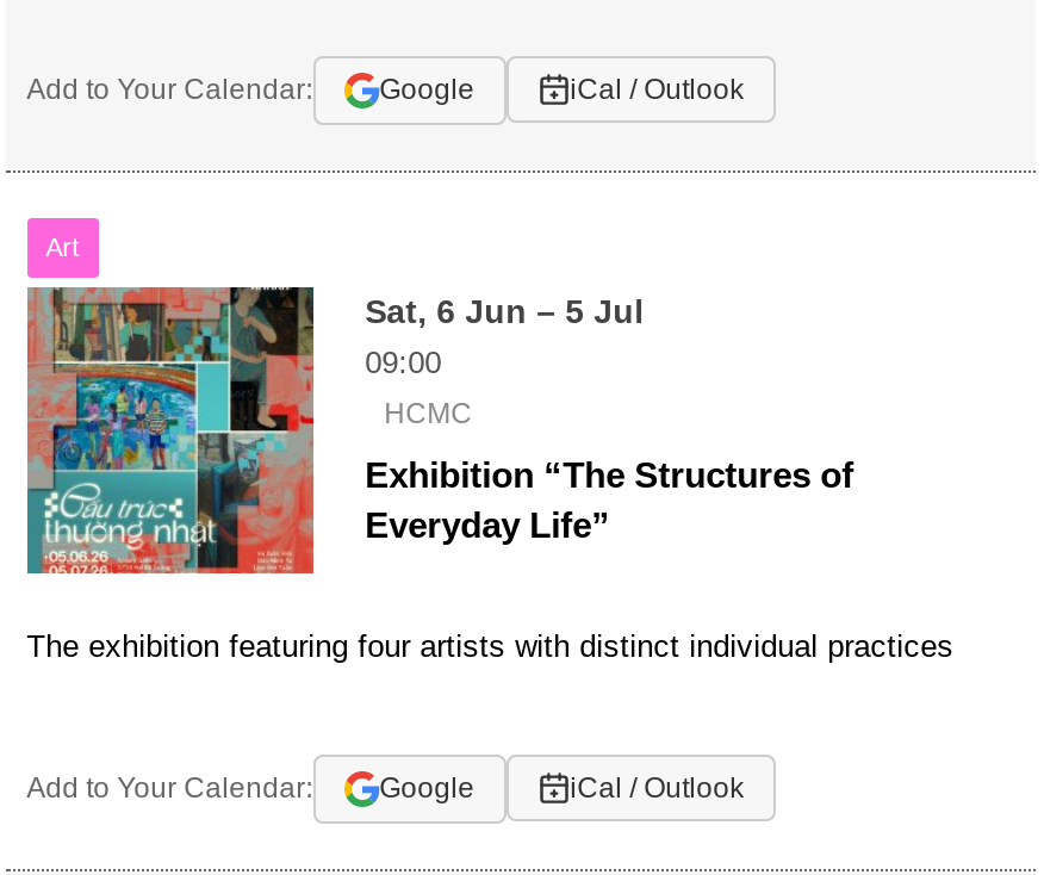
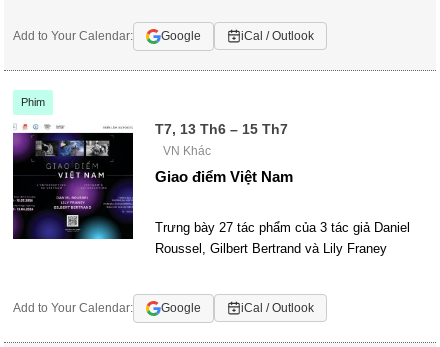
- [image]
- Art
- Sat, 6 Jun – 5 Jul
- 09:00
- HCMC
- Exhibition “The Structures of
- Everyday Life”
- The exhibition featuring four artists with distinct individual practices
+ [image]
+ Phim
+ T7, 13 Th6 – 15 Th7
+ VN Khác
+ Giao điểm Việt Nam
+ Trưng bày 27 tác phẩm của 3 tác giả Daniel
+ Roussel, Gilbert Bertrand và Lily Franey
